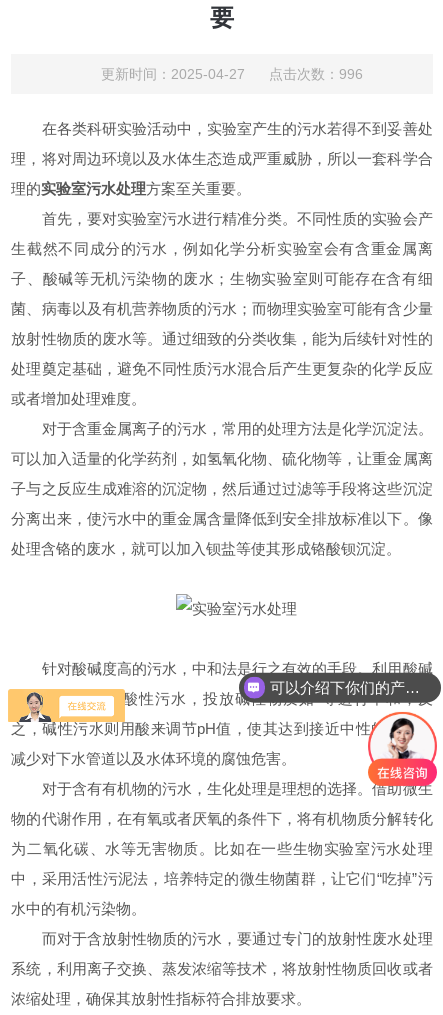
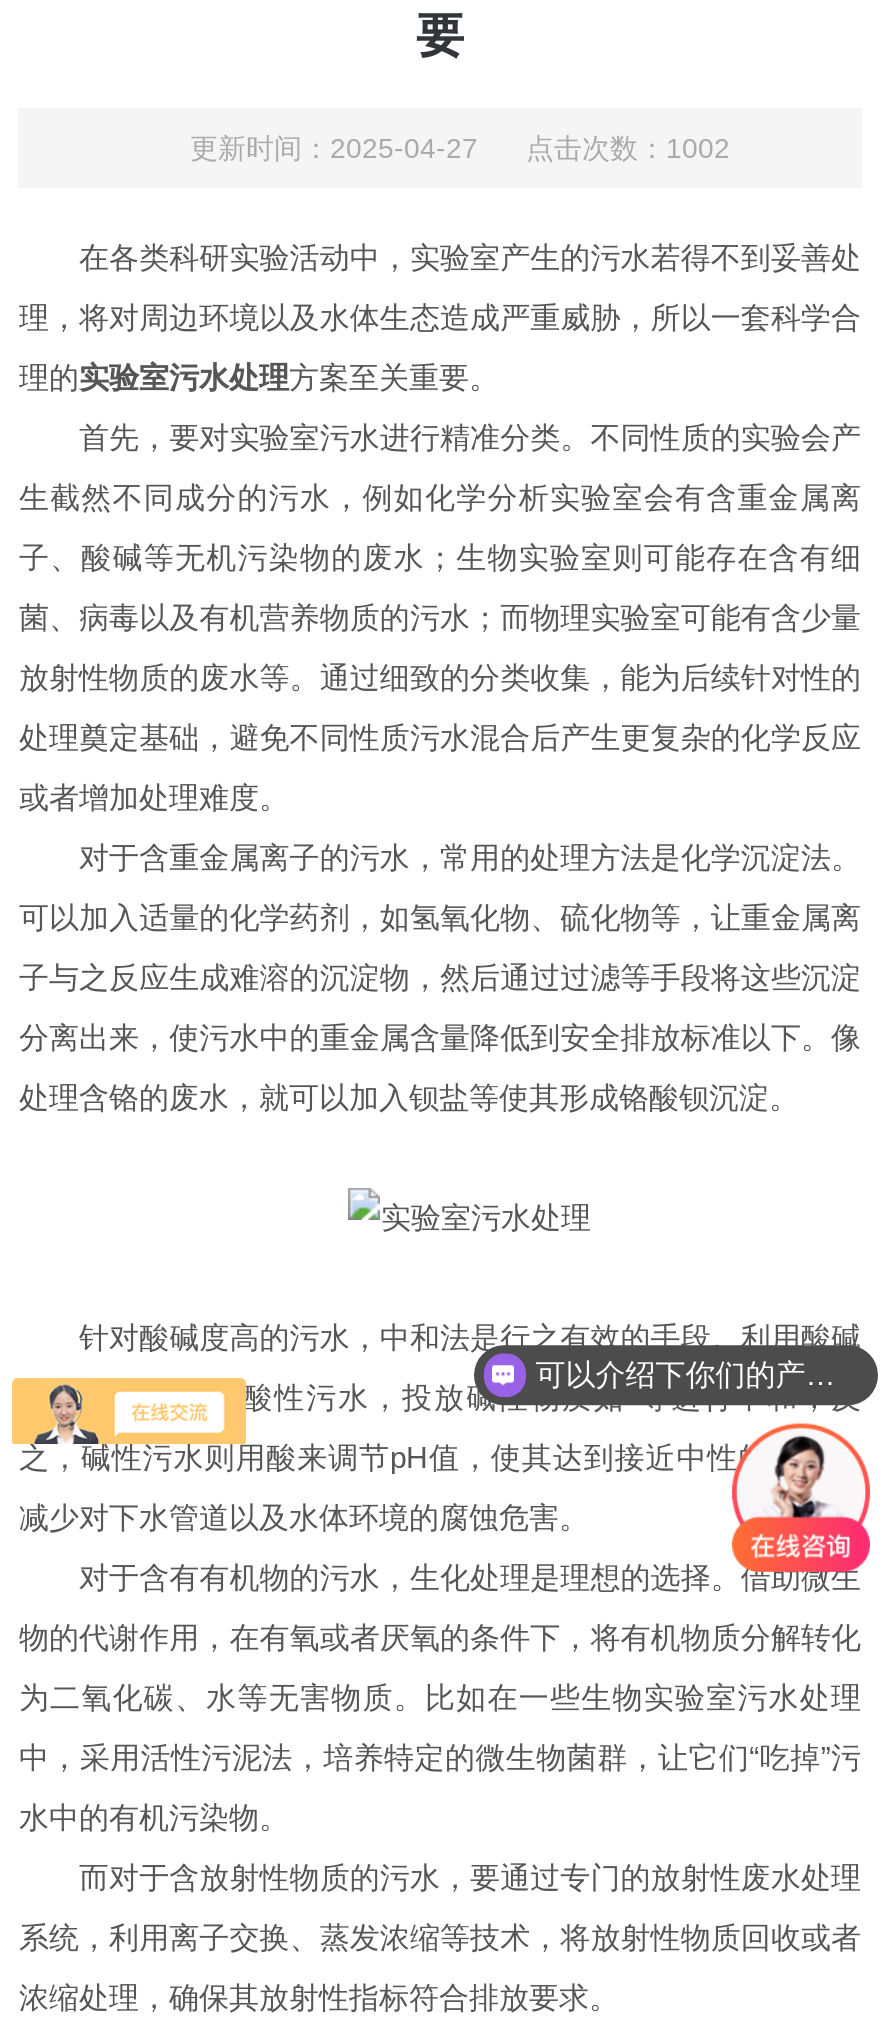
- 更新时间：2025-04-27 点击次数：996
+ 更新时间：2025-04-27 点击次数：1002
